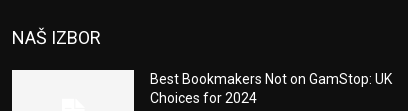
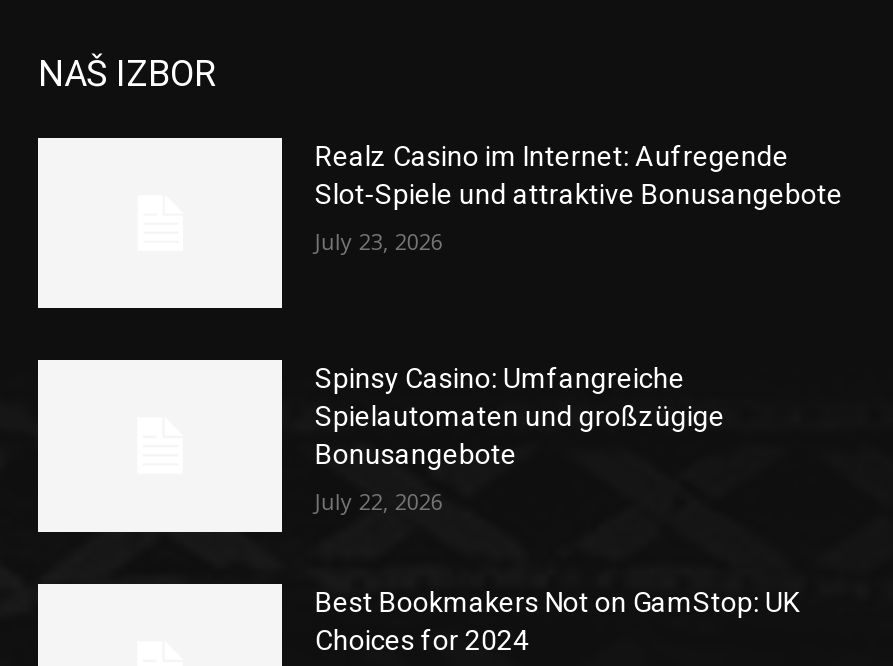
+ Realz Casino im Internet: Aufregende
+ Slot-Spiele und attraktive Bonusangebote
+ July 23, 2026

+ Spinsy Casino: Umfangreiche
+ Spielautomaten und großzügige
+ Bonusangebote
+ July 22, 2026
